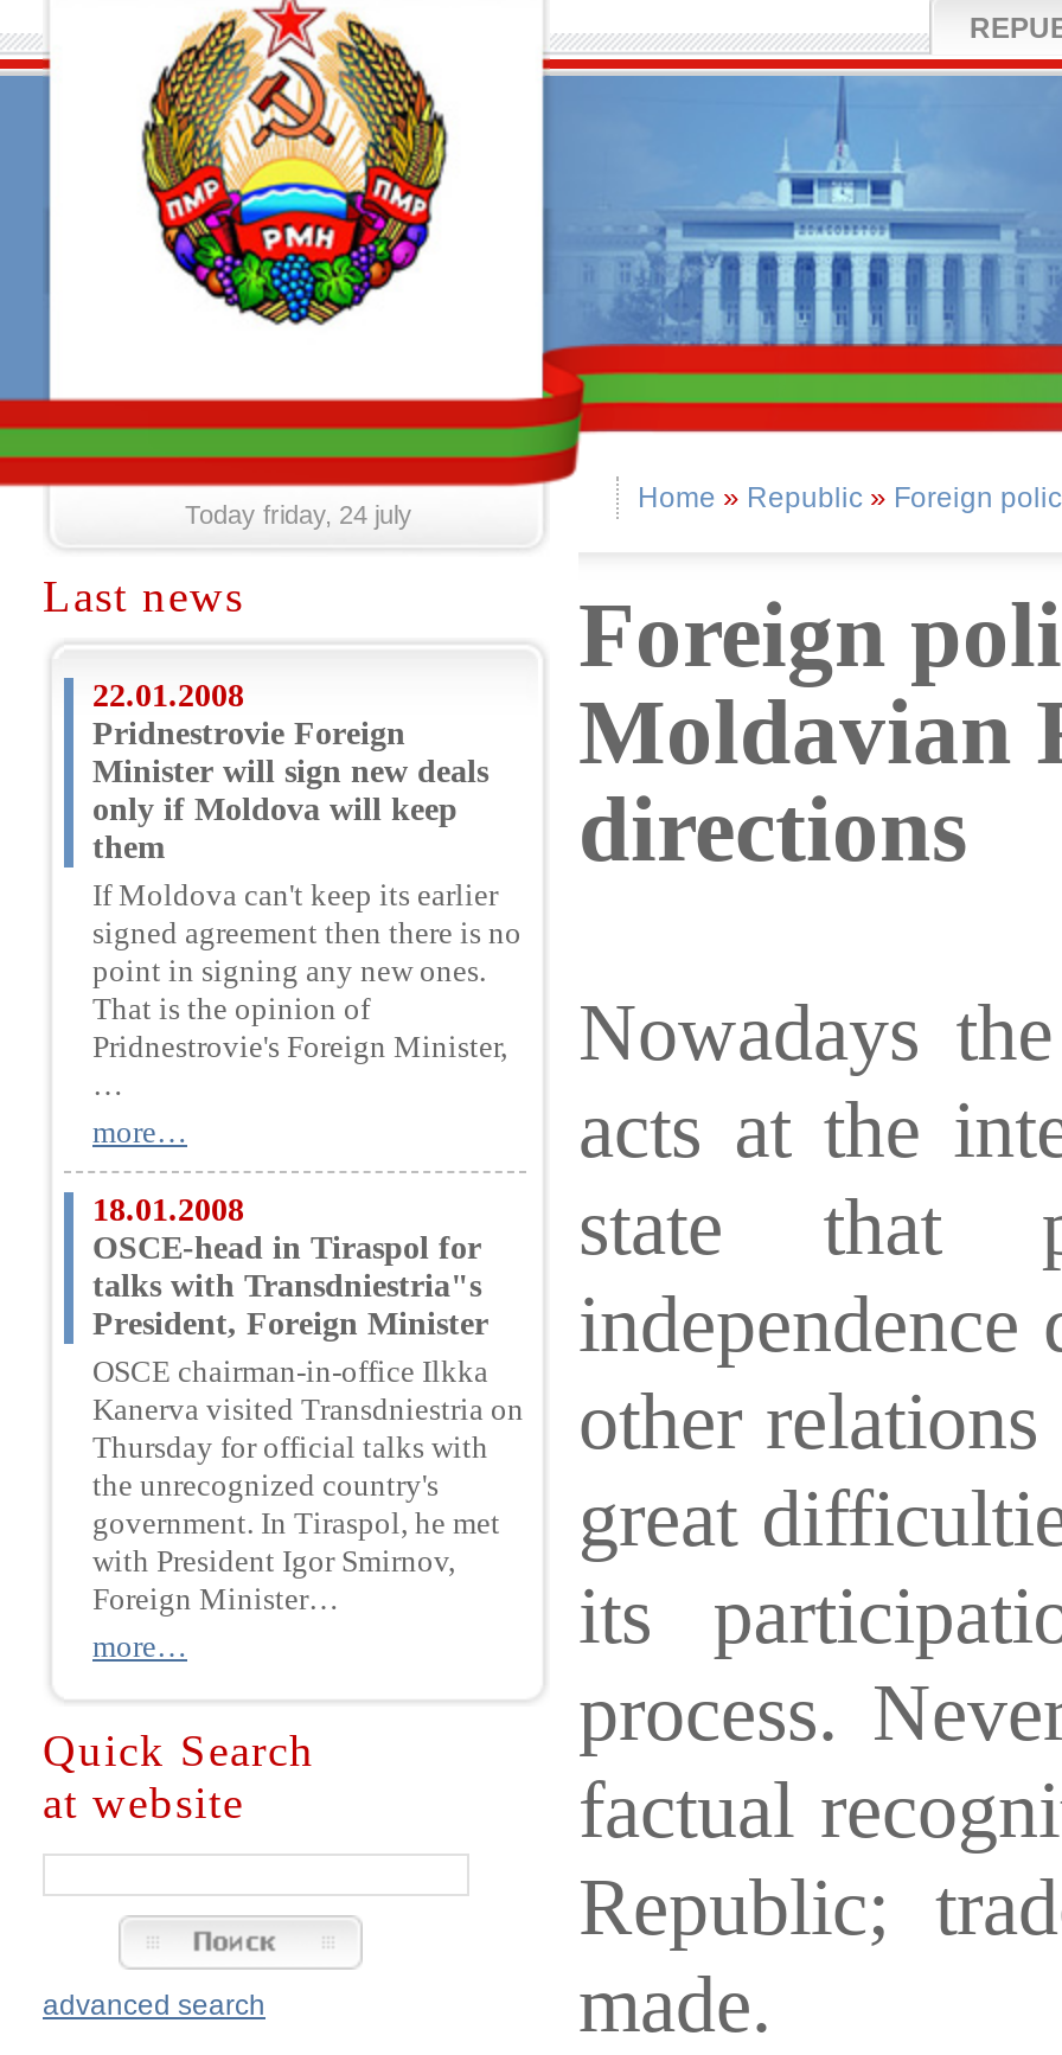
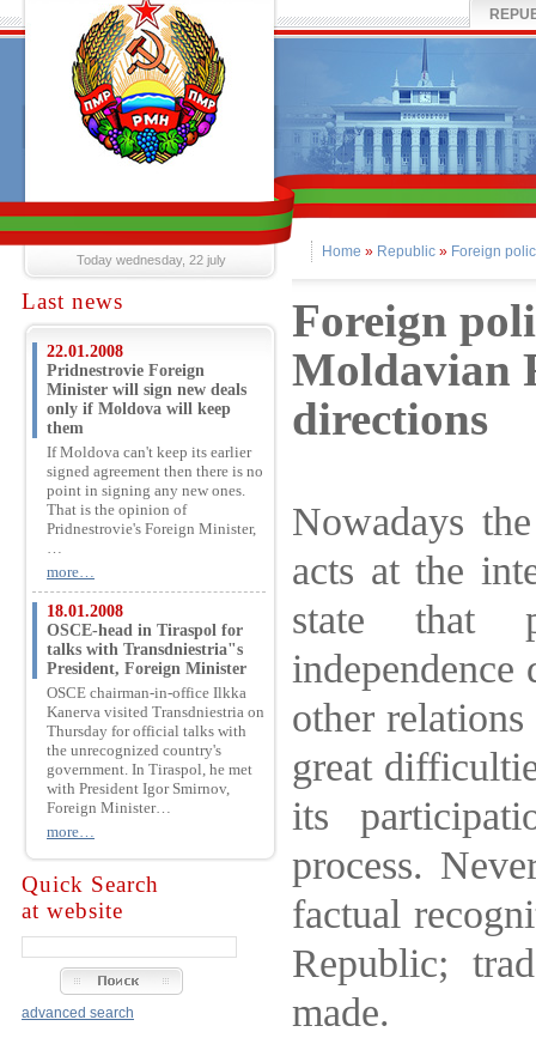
- Today friday, 24 july
+ Today wednesday, 22 july
